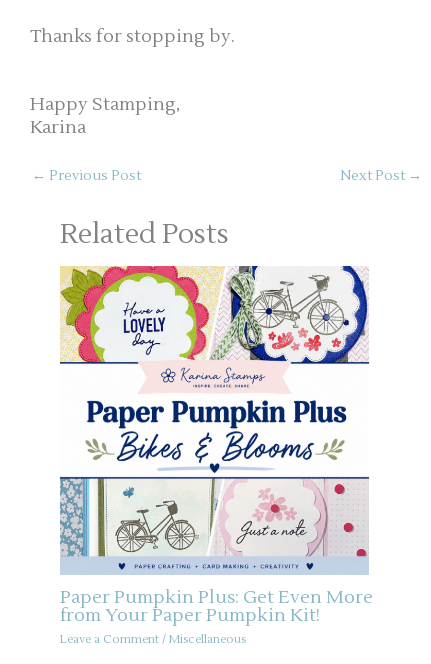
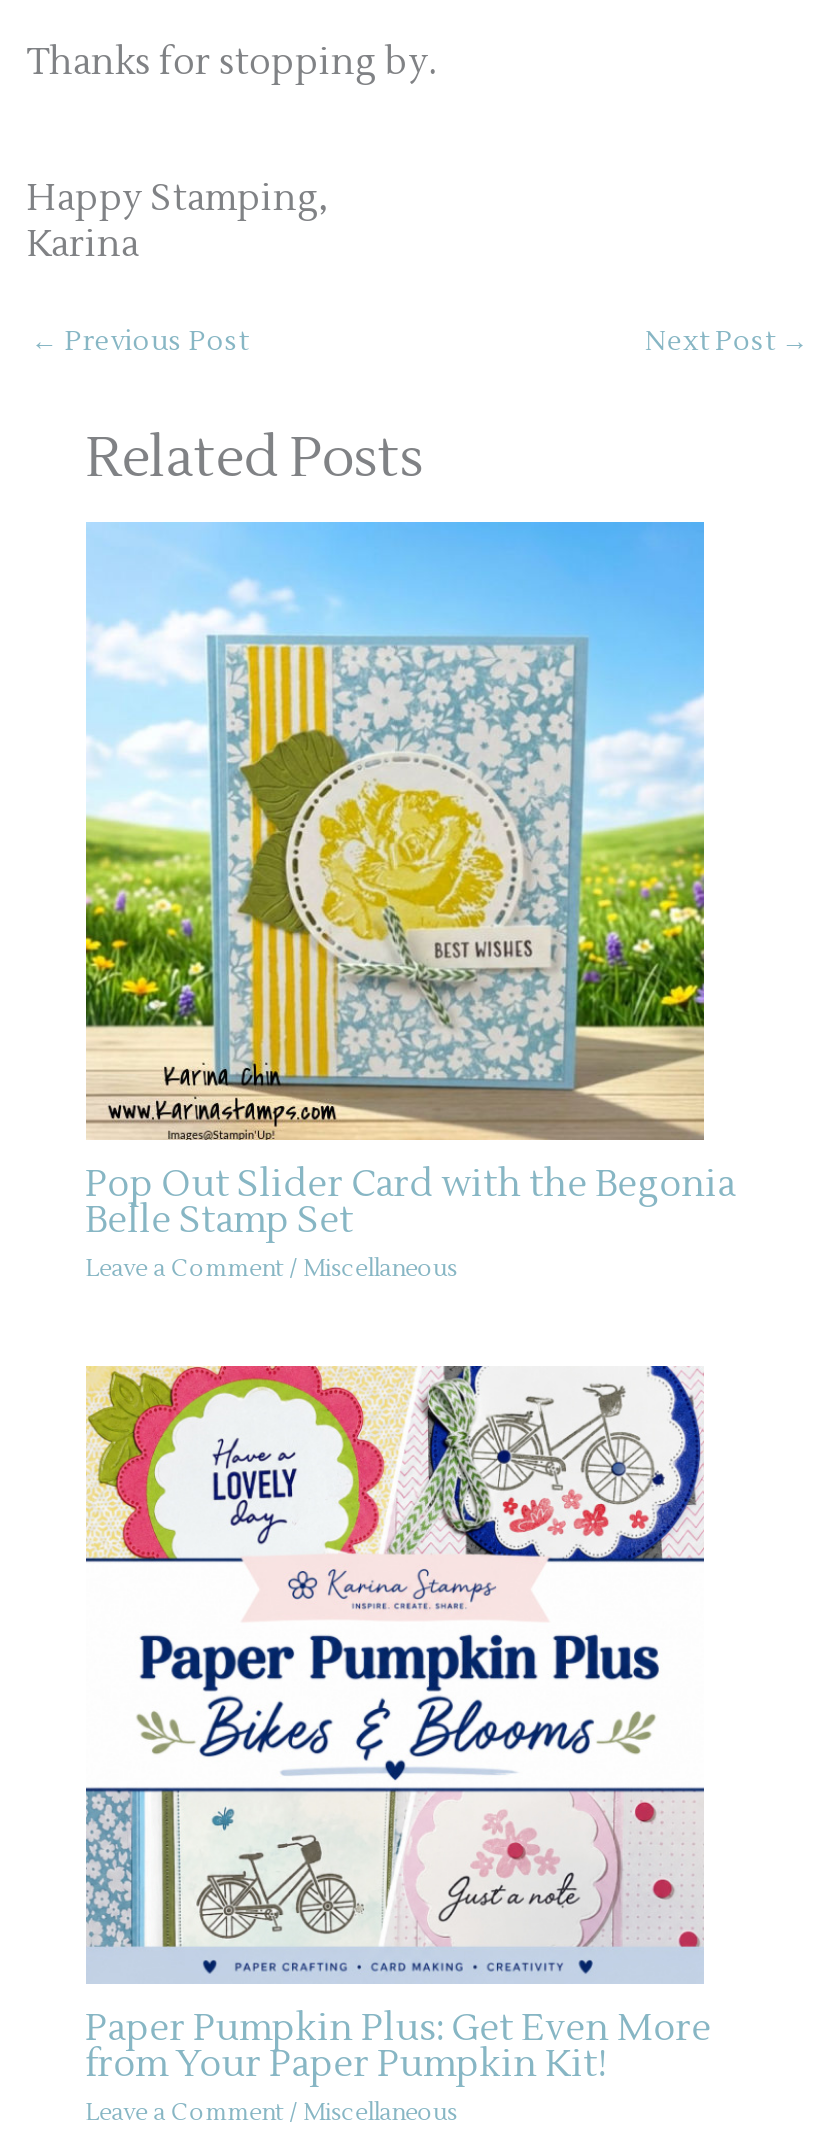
+ [image]
+ Pop Out Slider Card with the Begonia
+ Belle Stamp Set
+ Leave a Comment / Miscellaneous
